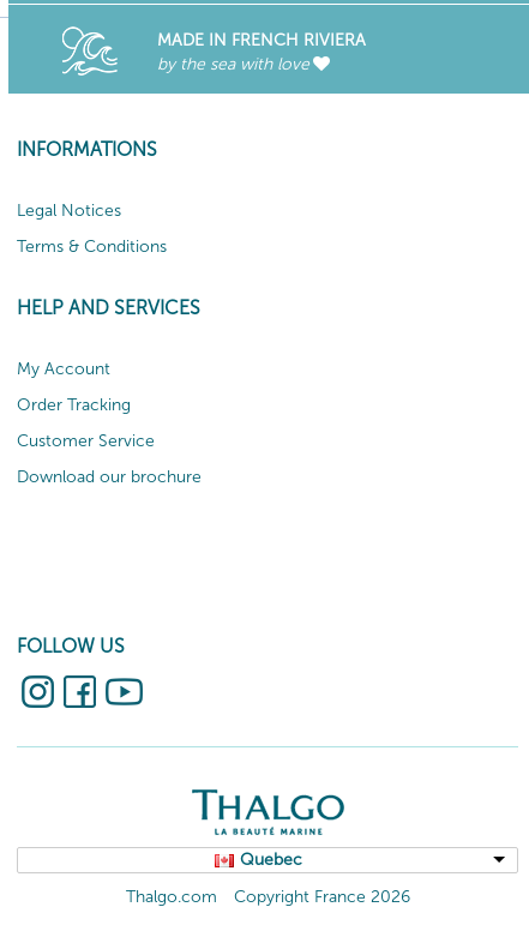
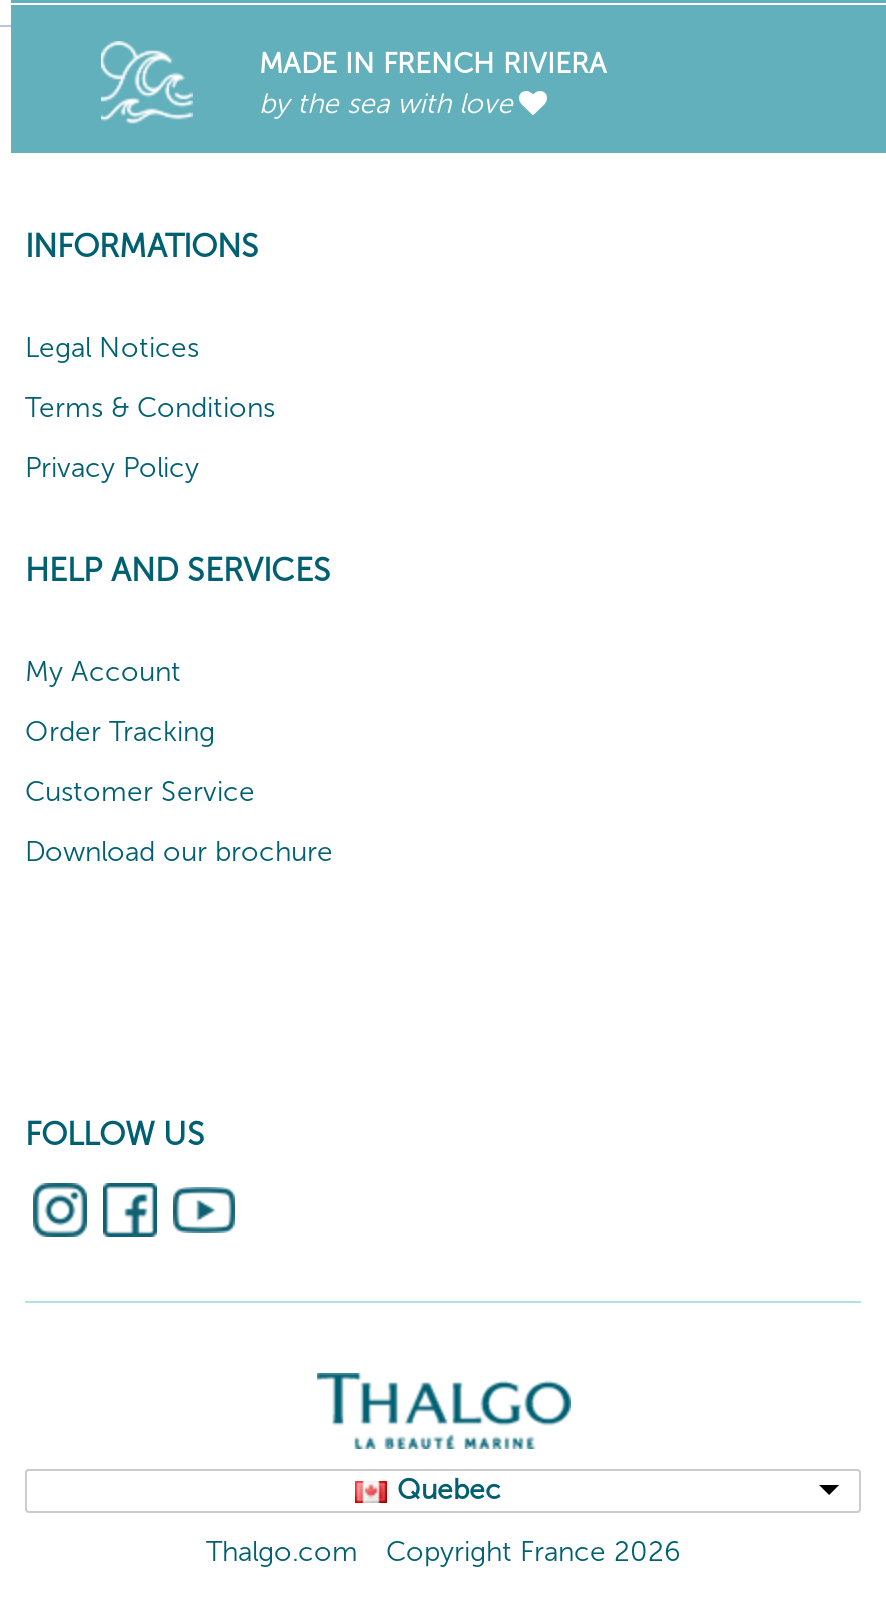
+ Privacy Policy
